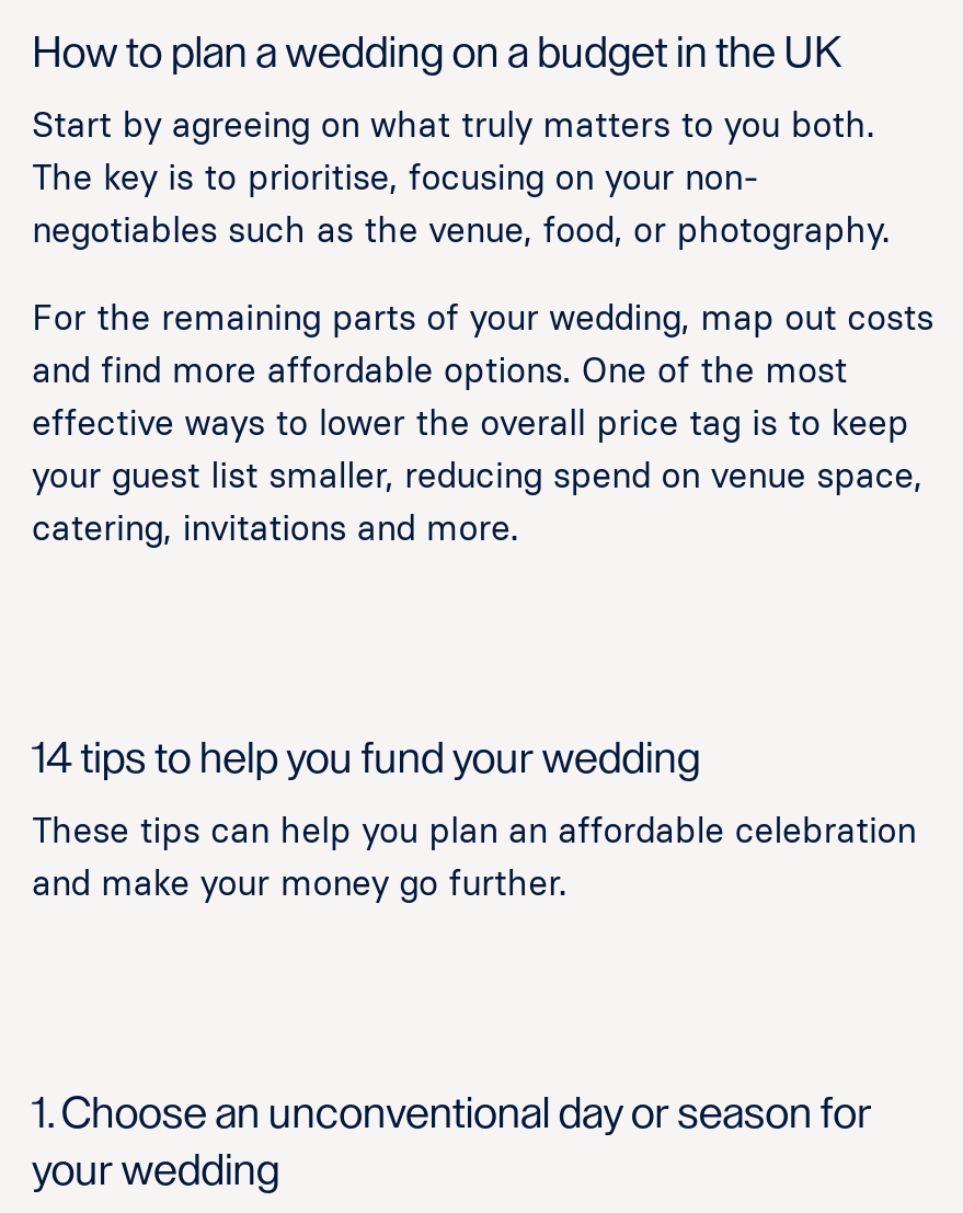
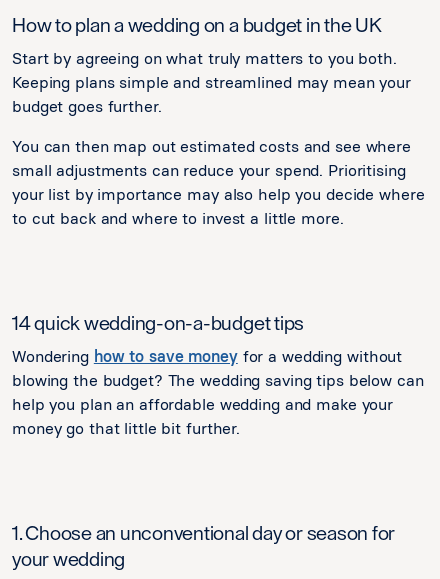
- The key is to prioritise, focusing on your non-
- negotiables such as the venue, food, or photography.
+ Keeping plans simple and streamlined may mean your
+ budget goes further.

- For the remaining parts of your wedding, map out costs
- and find more affordable options. One of the most
- effective ways to lower the overall price tag is to keep
- your guest list smaller, reducing spend on venue space,
- catering, invitations and more.
+ You can then map out estimated costs and see where
+ small adjustments can reduce your spend. Prioritising
+ your list by importance may also help you decide where
+ to cut back and where to invest a little more.

- 14 tips to help you fund your wedding
+ 14 quick wedding-on-a-budget tips

- These tips can help you plan an affordable celebration
- and make your money go further.
+ Wondering how to save money for a wedding without
+ blowing the budget? The wedding saving tips below can
+ help you plan an affordable wedding and make your
+ money go that little bit further.
